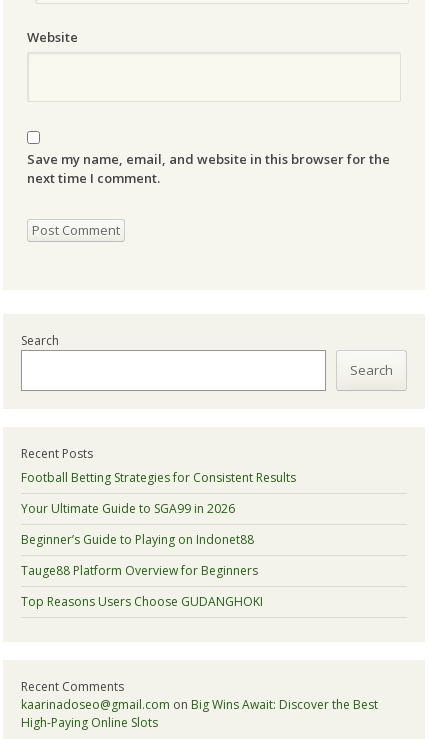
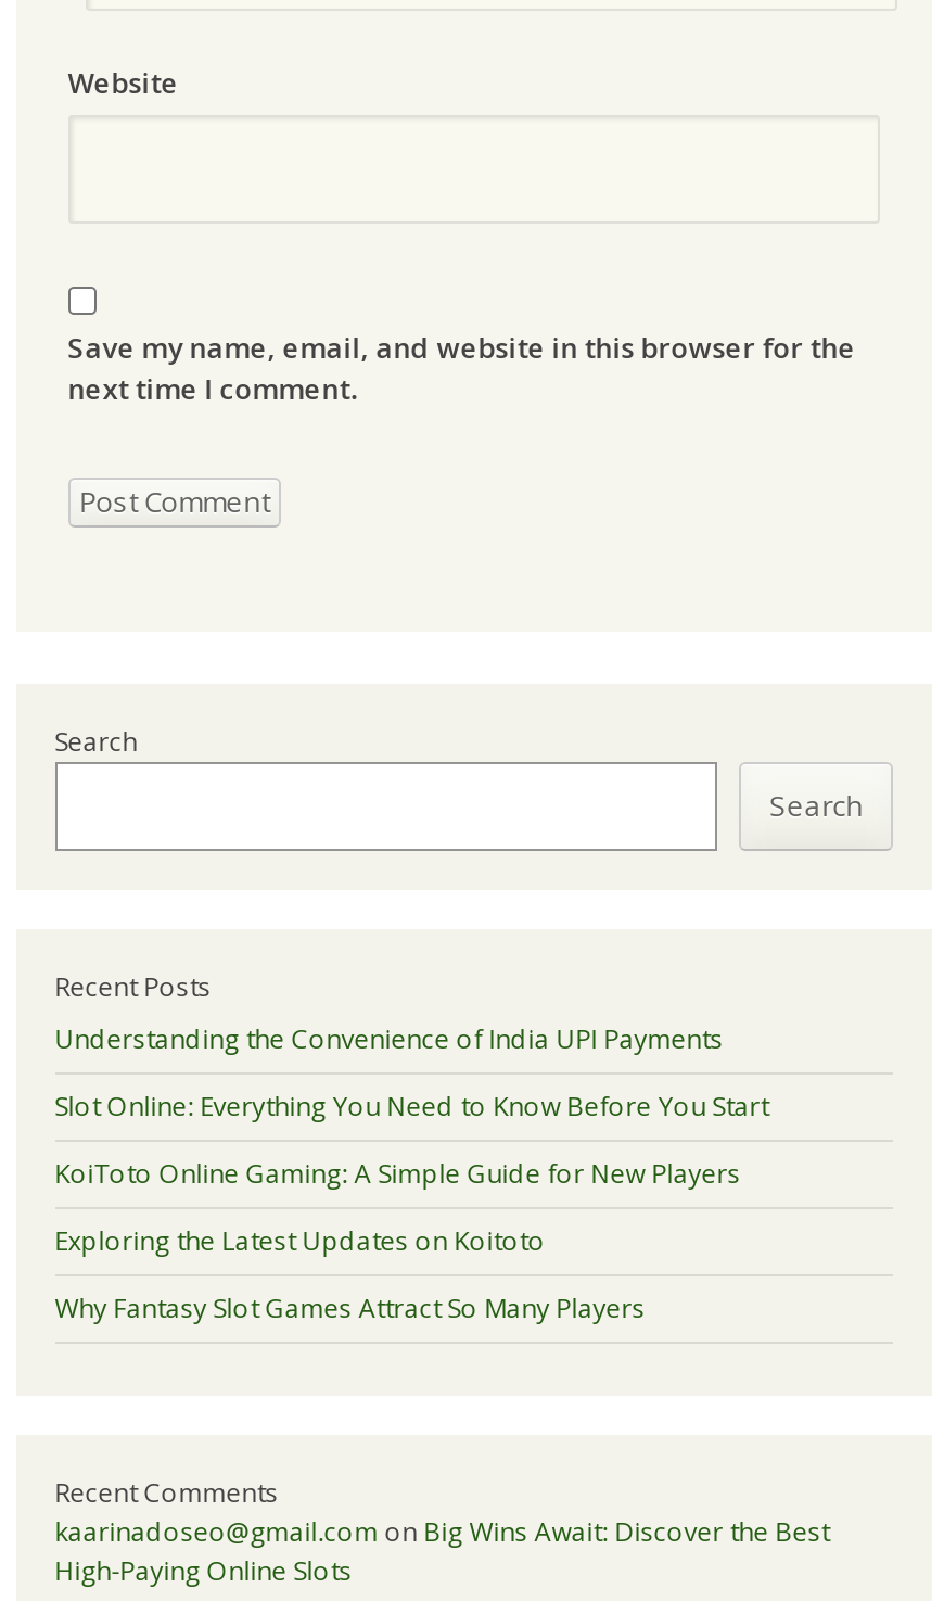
- Football Betting Strategies for Consistent Results
+ Understanding the Convenience of India UPI Payments

- Your Ultimate Guide to SGA99 in 2026
+ Slot Online: Everything You Need to Know Before You Start

- Beginner’s Guide to Playing on Indonet88
+ KoiToto Online Gaming: A Simple Guide for New Players

- Tauge88 Platform Overview for Beginners
+ Exploring the Latest Updates on Koitoto

- Top Reasons Users Choose GUDANGHOKI
+ Why Fantasy Slot Games Attract So Many Players
